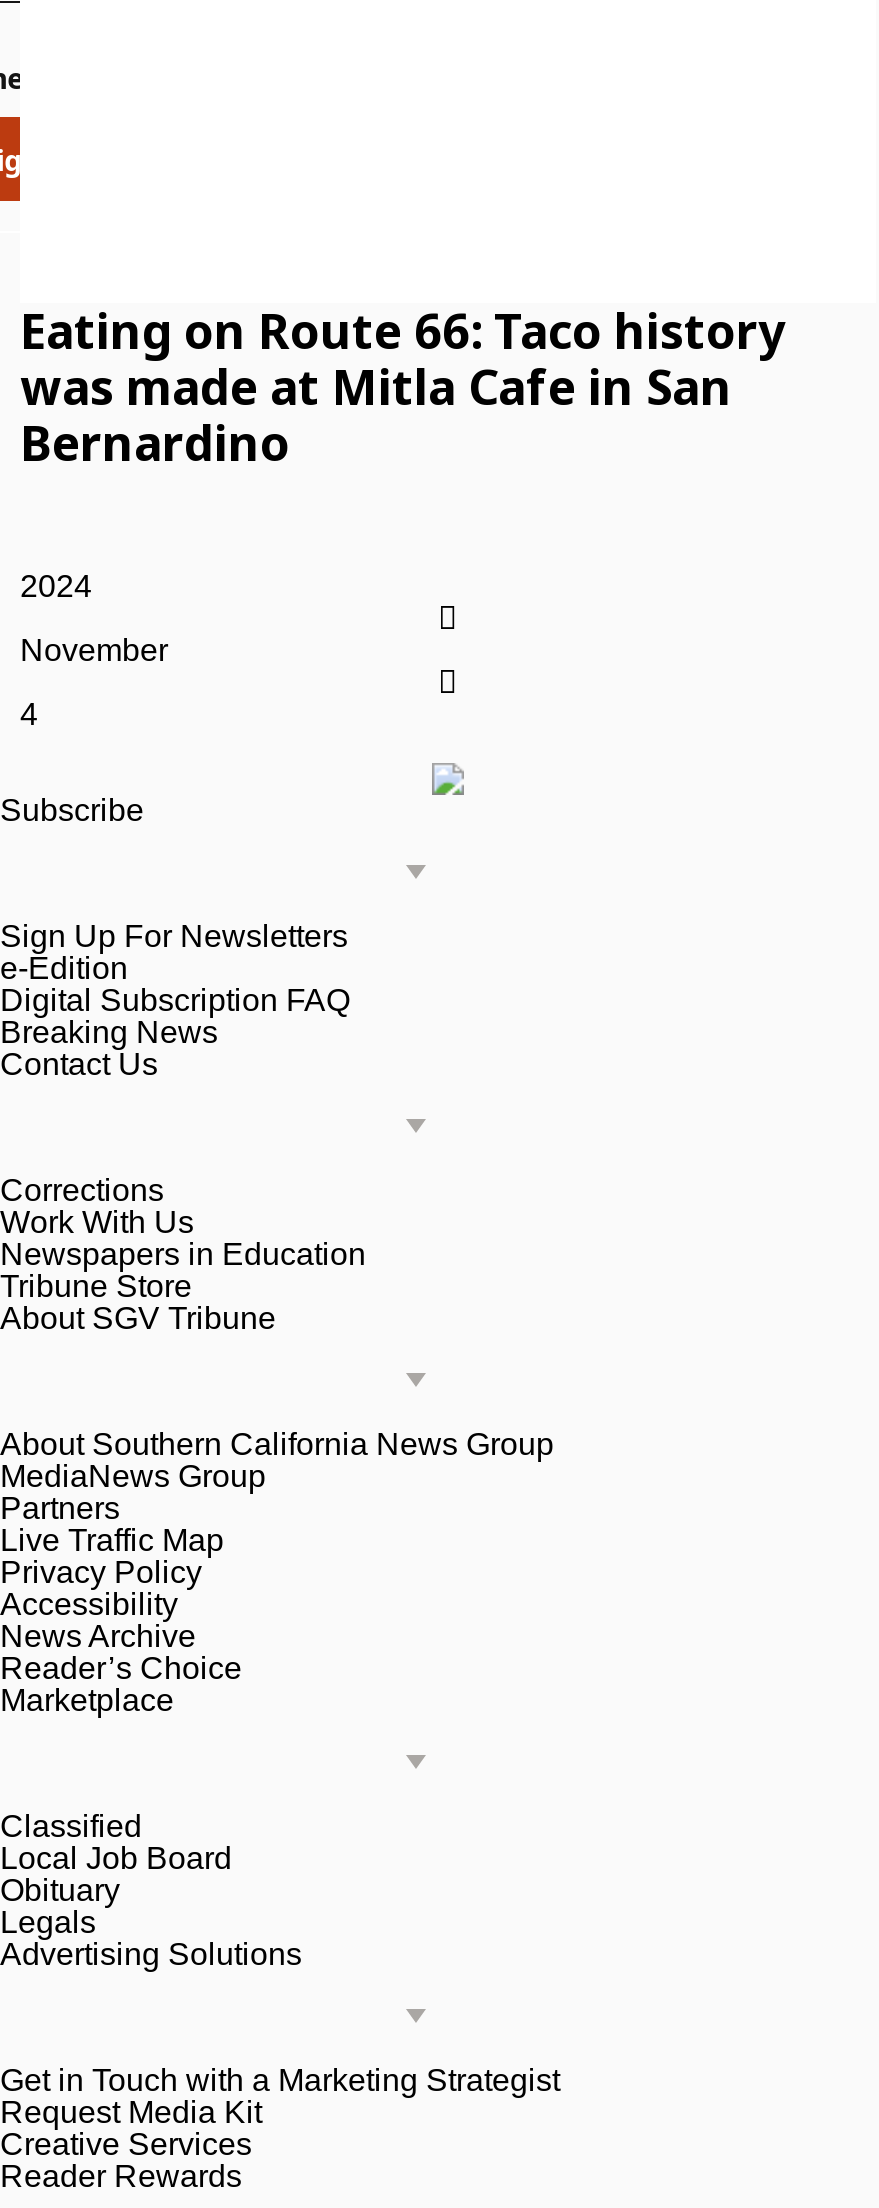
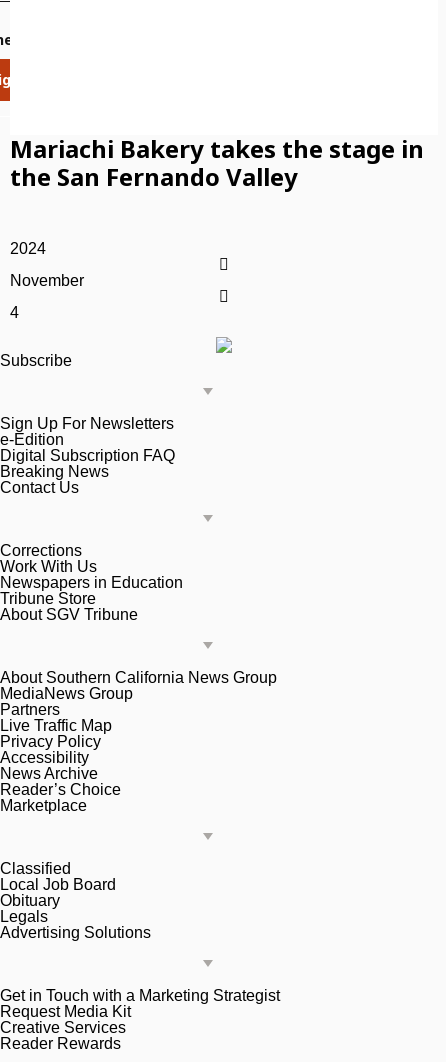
- Eating on Route 66: Taco history
- was made at Mitla Cafe in San
- Bernardino
+ Mariachi Bakery takes the stage in
+ the San Fernando Valley
